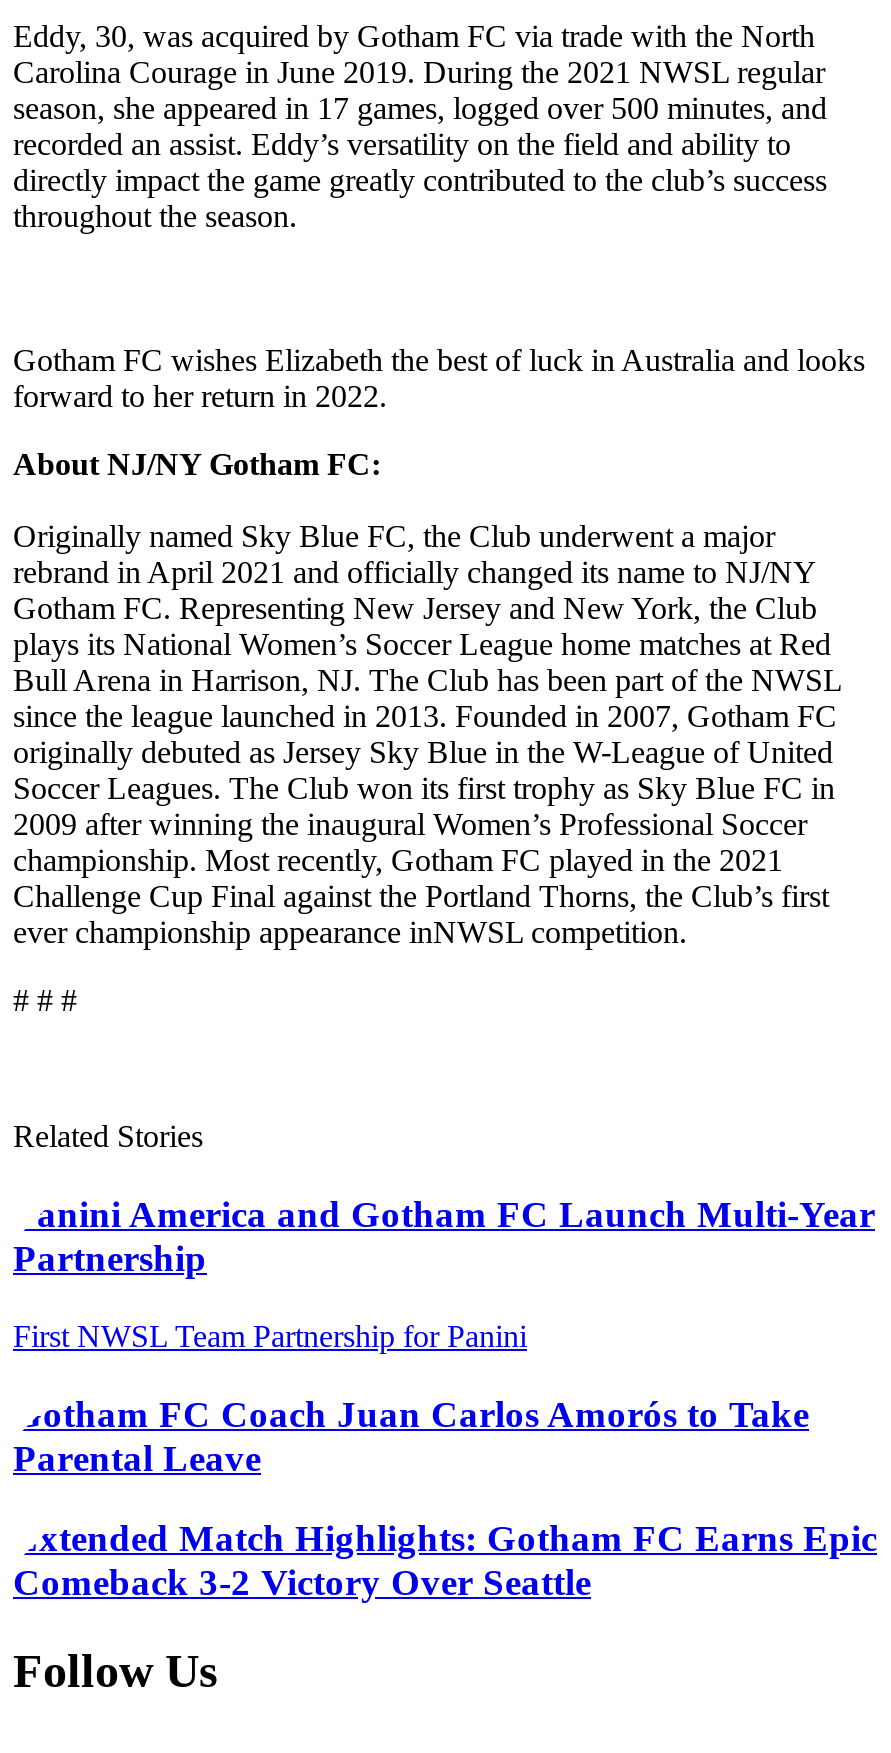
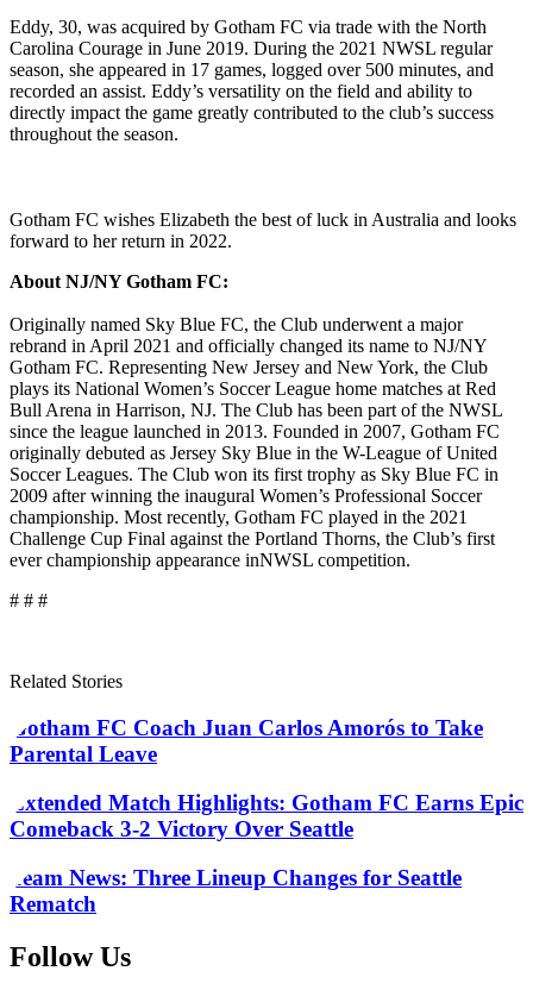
- Panini America and Gotham FC Launch Multi-Year
- Partnership
- First NWSL Team Partnership for Panini

moved up: Gotham FC Coach Juan Carlos Amorós to Take | Parental Leave | Extended Match Highlights: Gotham FC Earns Epic | Comeback 3-2 Victory Over Seattle

+ Team News: Three Lineup Changes for Seattle
+ Rematch
